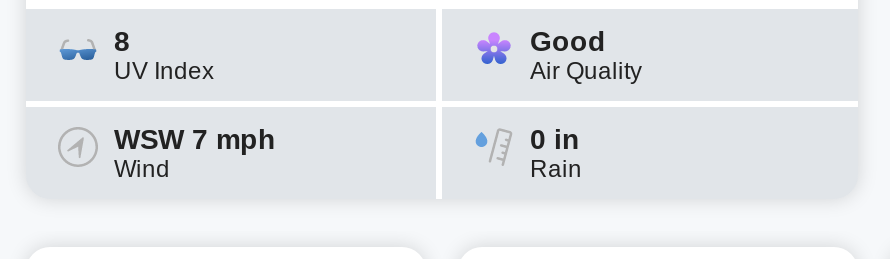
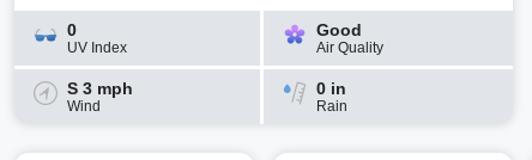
- 8
+ 0

- WSW 7 mph
+ S 3 mph
